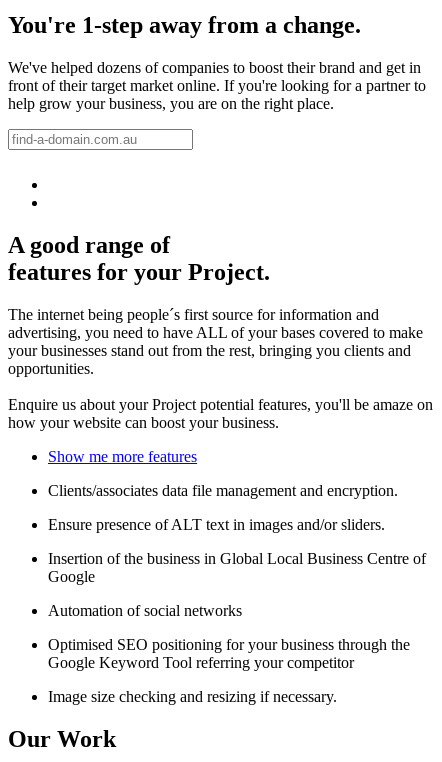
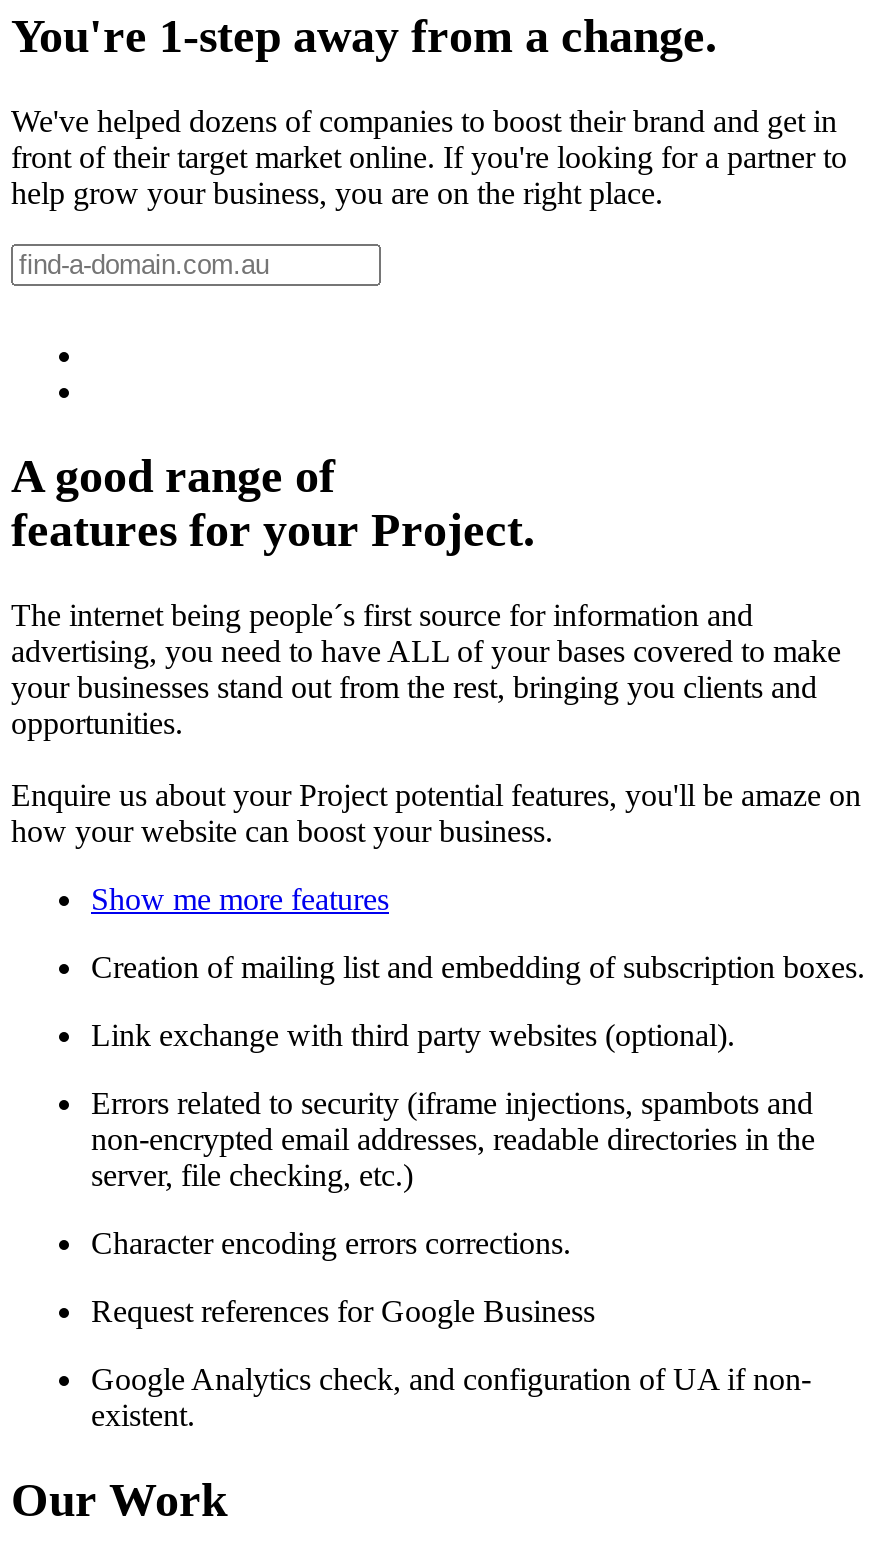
- Clients/associates data file management and encryption.
+ Creation of mailing list and embedding of subscription boxes.

- Ensure presence of ALT text in images and/or sliders.
+ Link exchange with third party websites (optional).

- Insertion of the business in Global Local Business Centre of
- Google
+ Errors related to security (iframe injections, spambots and
+ non-encrypted email addresses, readable directories in the
+ server, file checking, etc.)

- Automation of social networks
+ Character encoding errors corrections.

- Optimised SEO positioning for your business through the
- Google Keyword Tool referring your competitor
+ Request references for Google Business

- Image size checking and resizing if necessary.
+ Google Analytics check, and configuration of UA if non-
+ existent.
